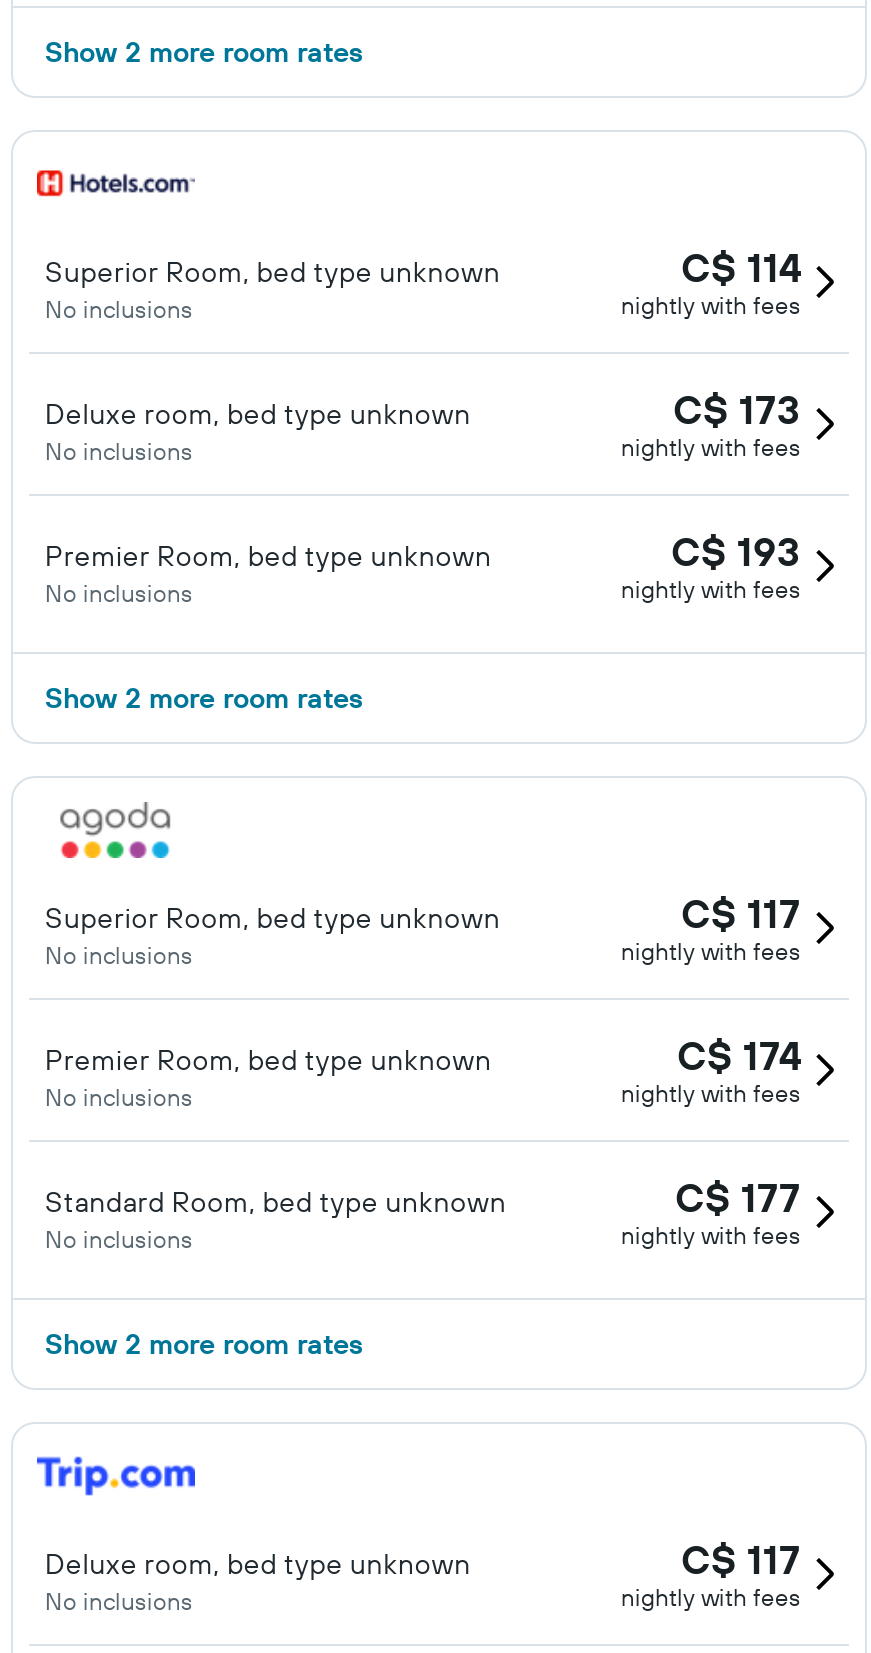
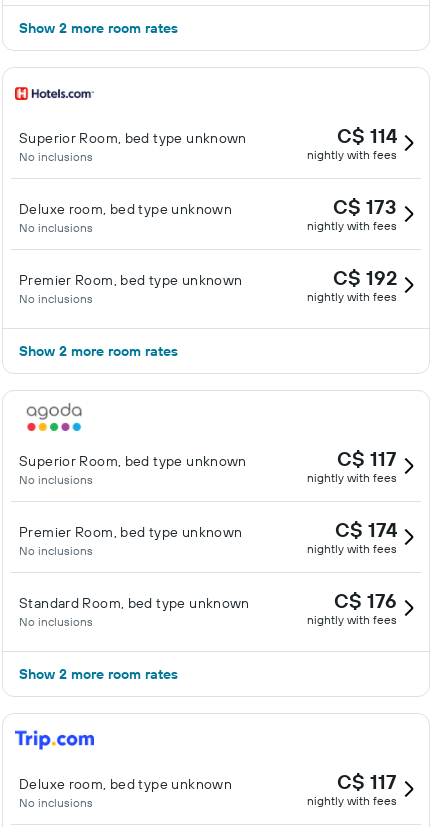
- C$ 193
+ C$ 192

- C$ 177
+ C$ 176
